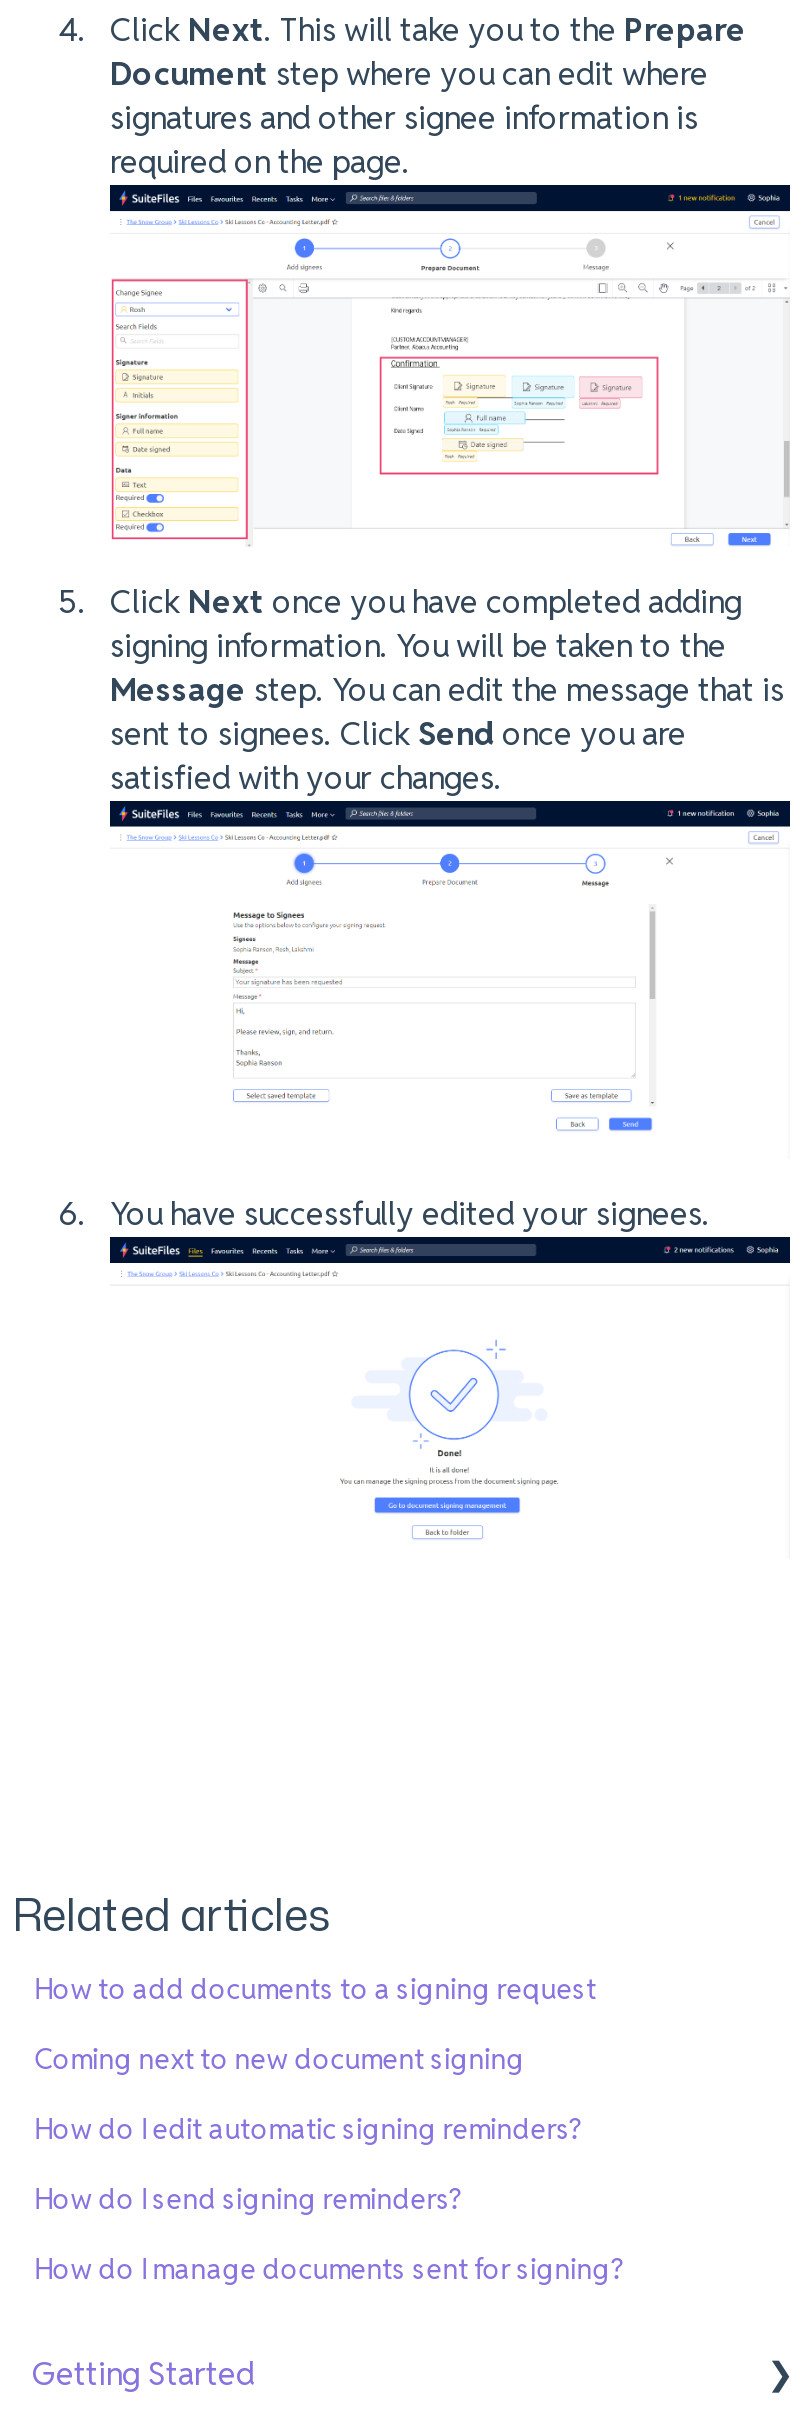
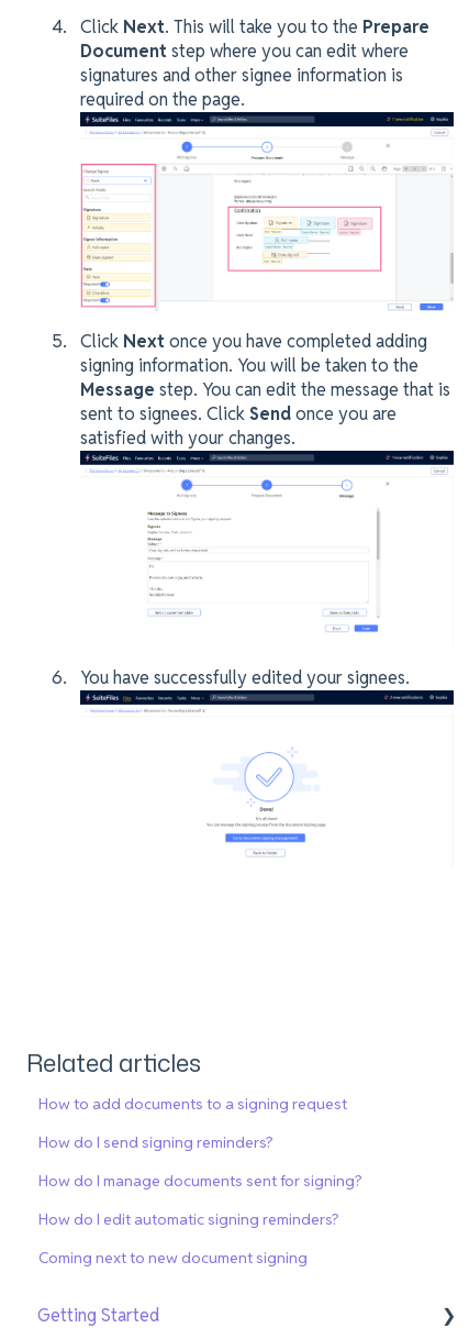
moved down: How do I edit automatic signing reminders? | Coming next to new document signing

moved up: How do I send signing reminders? | How do I manage documents sent for signing?
